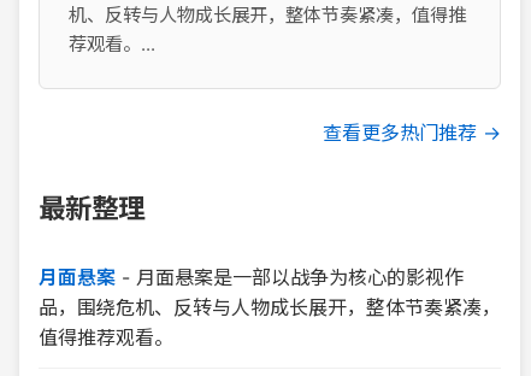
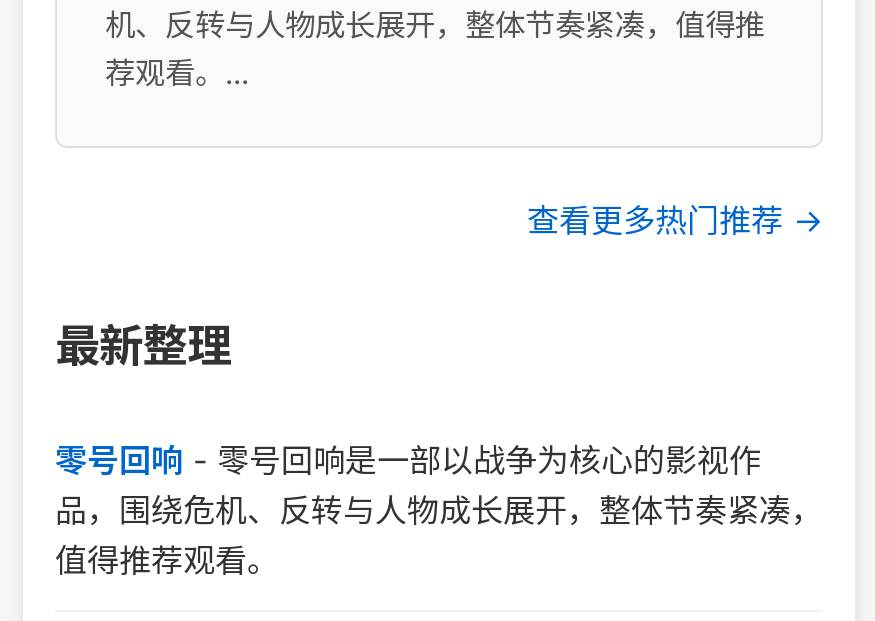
- 月面悬案-月面悬案是一部以战争为核心的影视作
+ 零号回响-零号回响是一部以战争为核心的影视作
